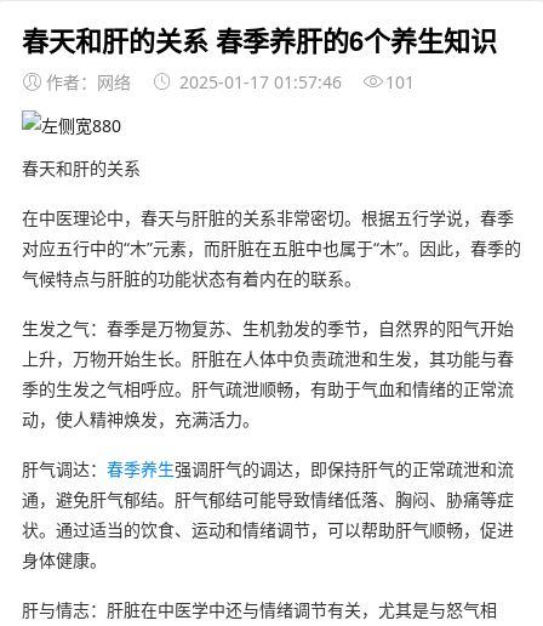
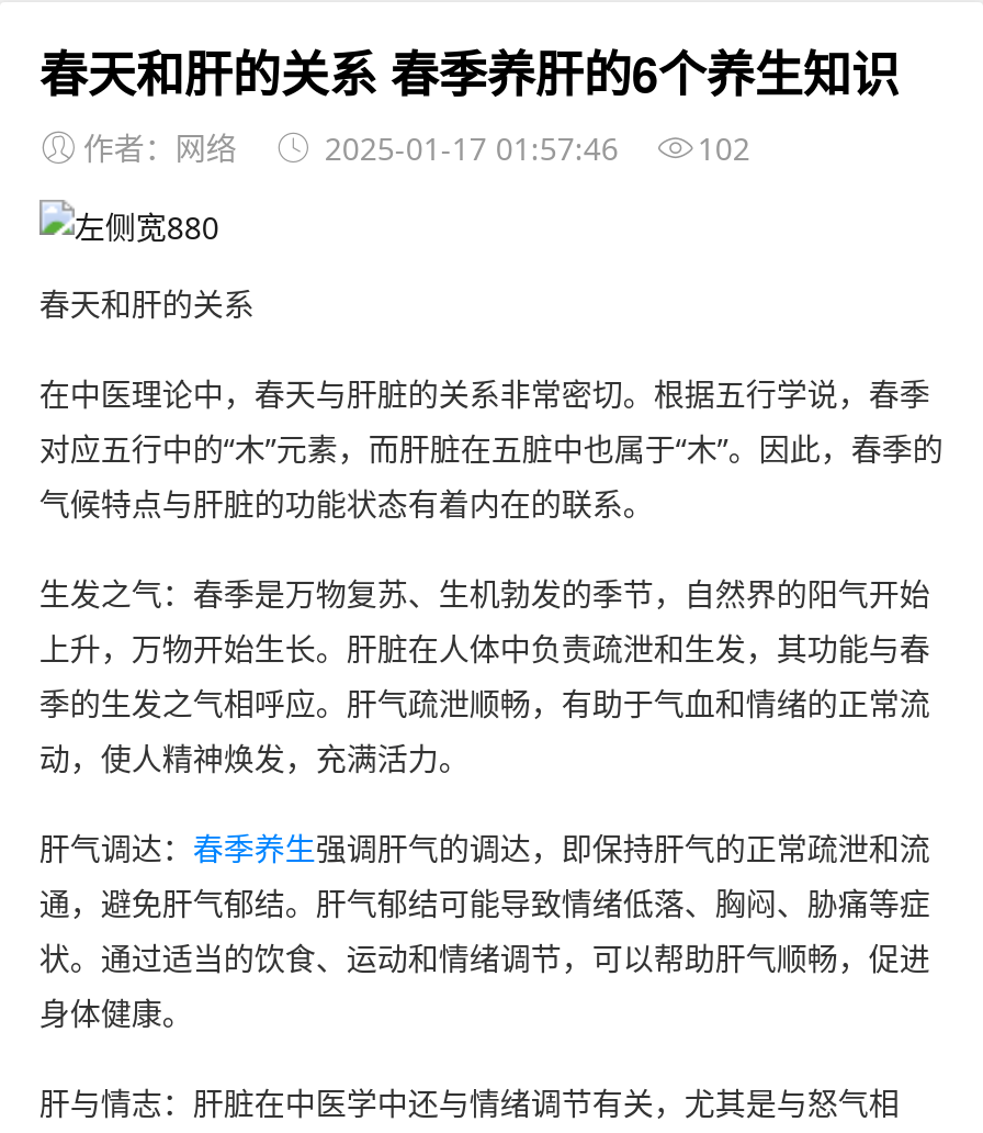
- 作者：网络 2025-01-17 01:57:46 101
+ 作者：网络 2025-01-17 01:57:46 102
